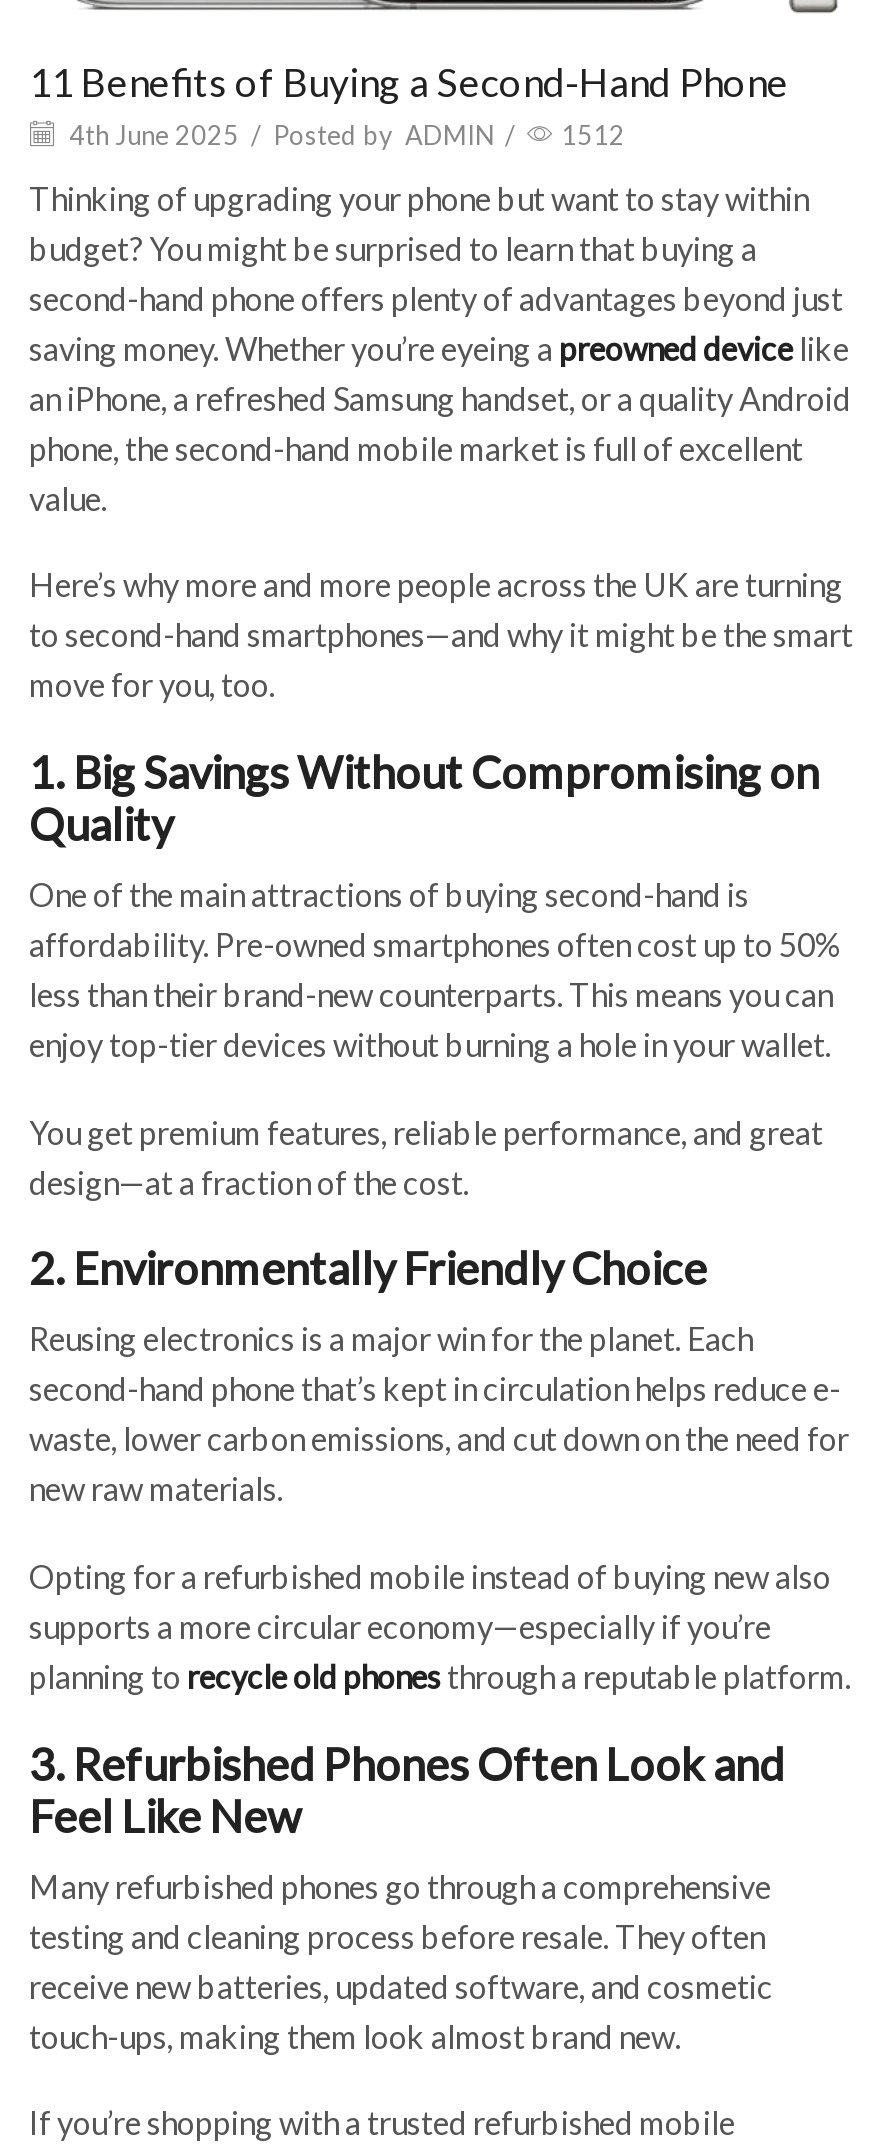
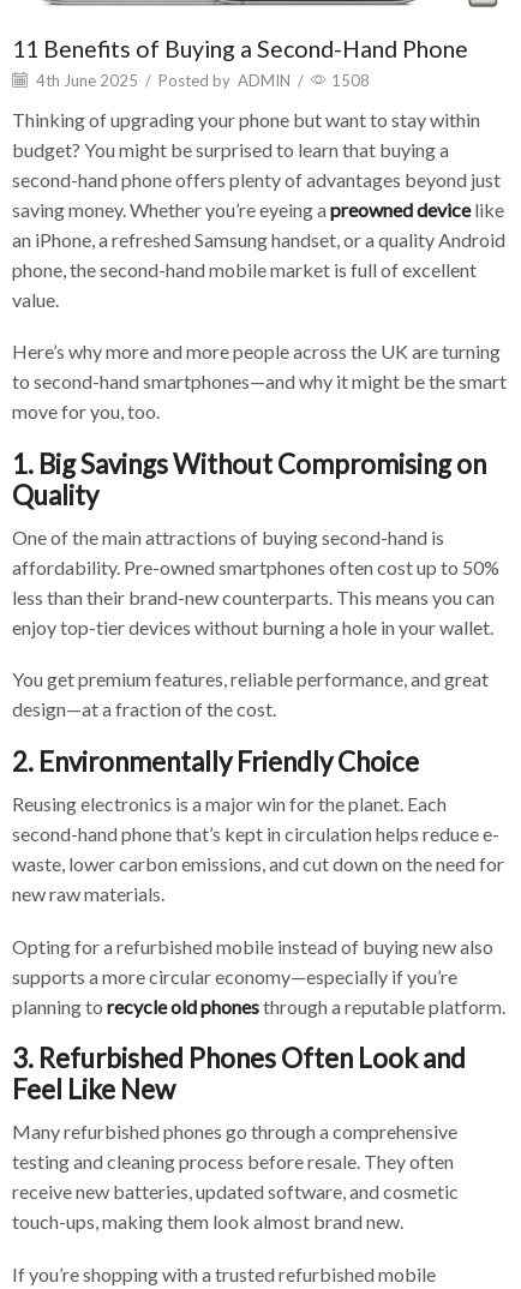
- 4th June 2025 / Posted by ADMIN / 1512
+ 4th June 2025 / Posted by ADMIN / 1508
